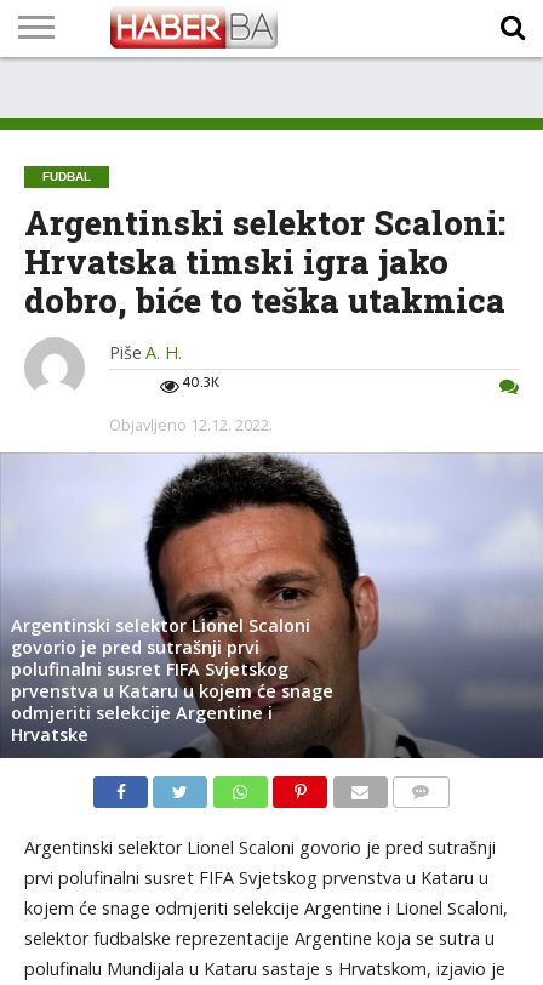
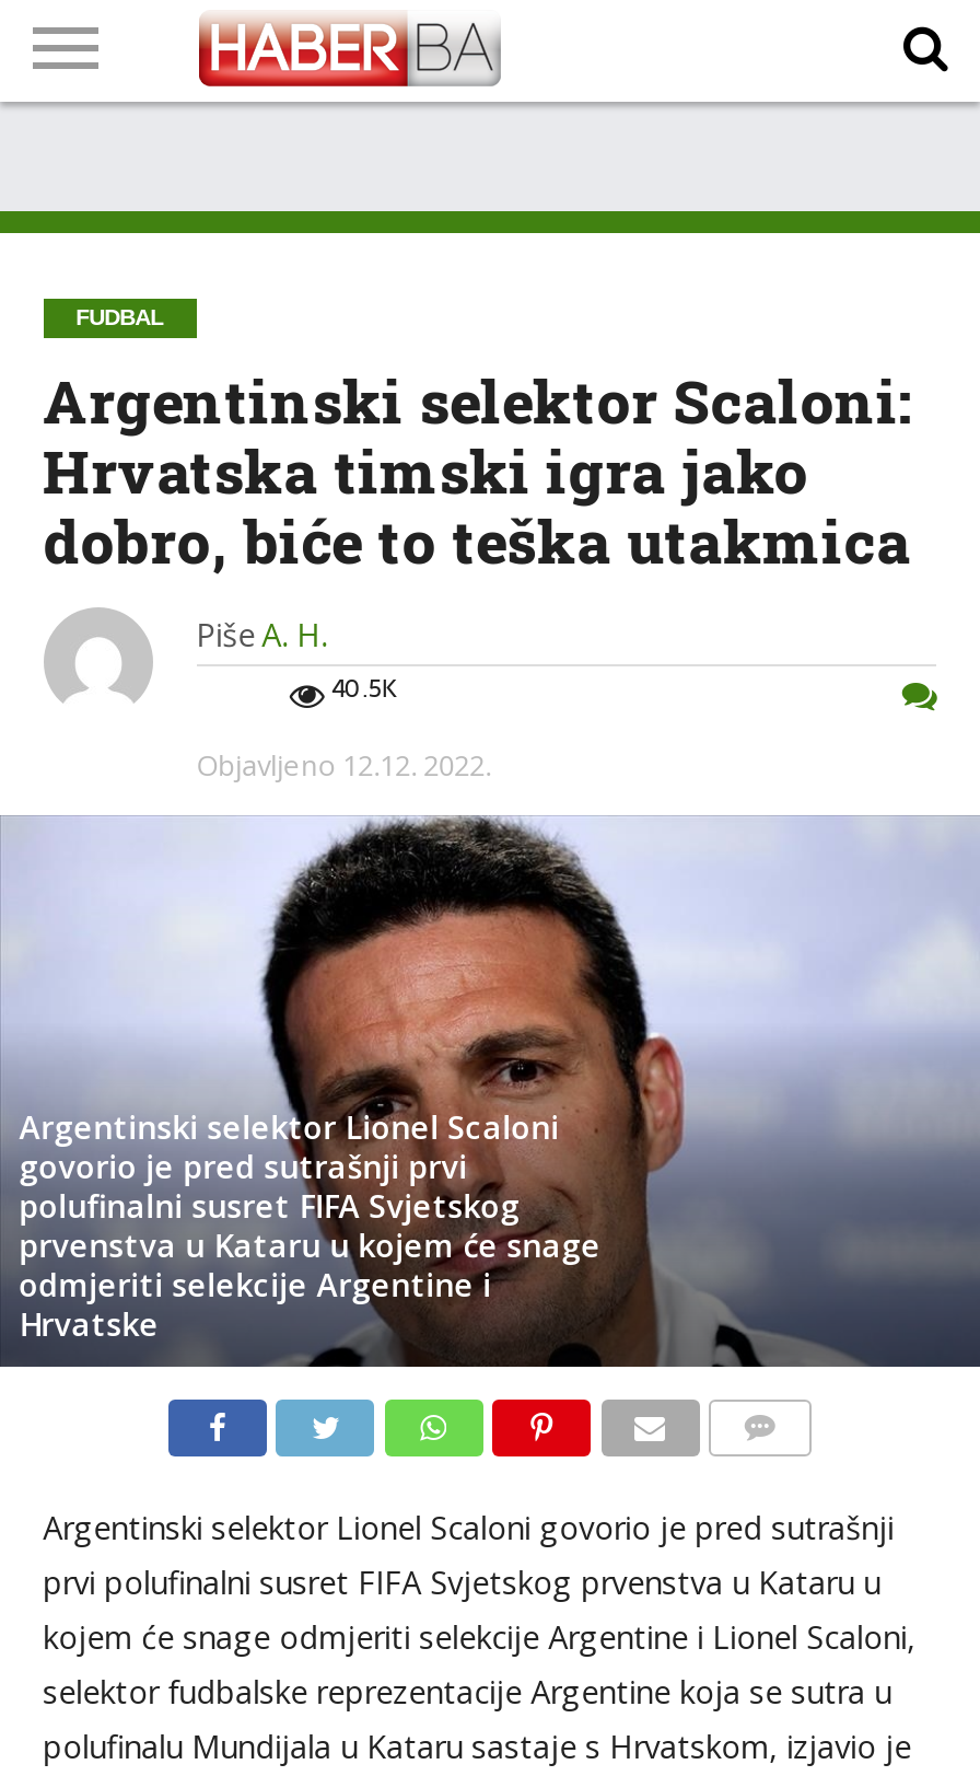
- 40.3K
+ 40.5K
